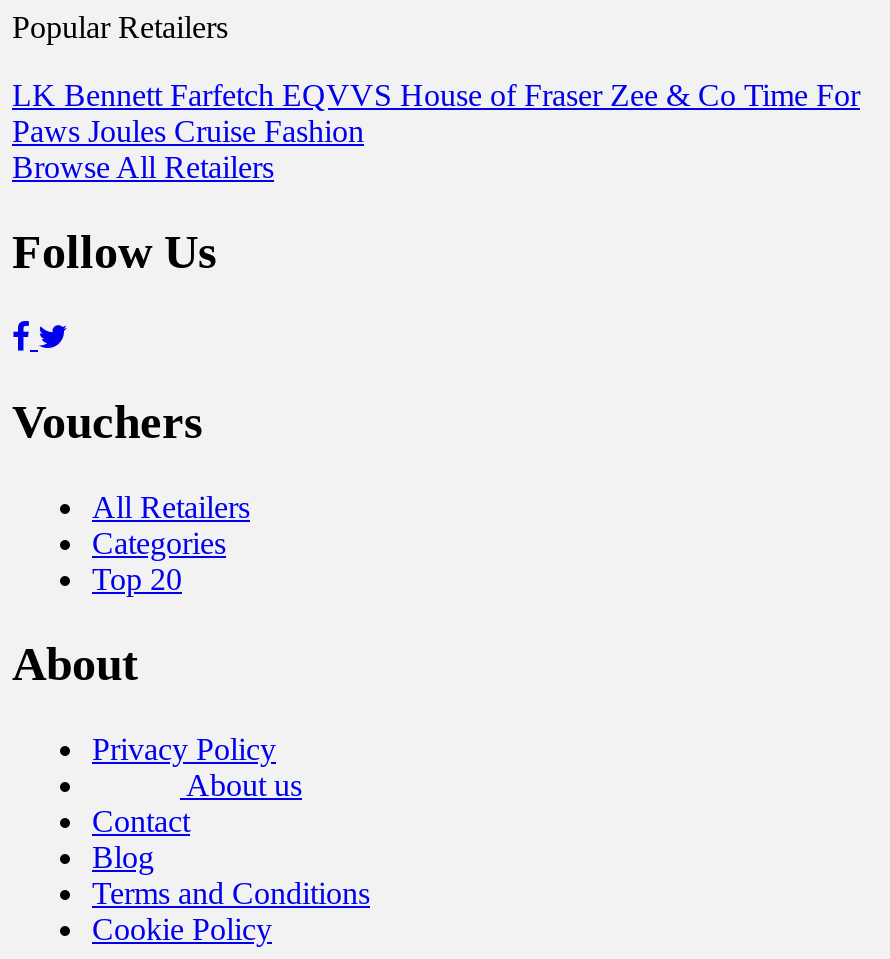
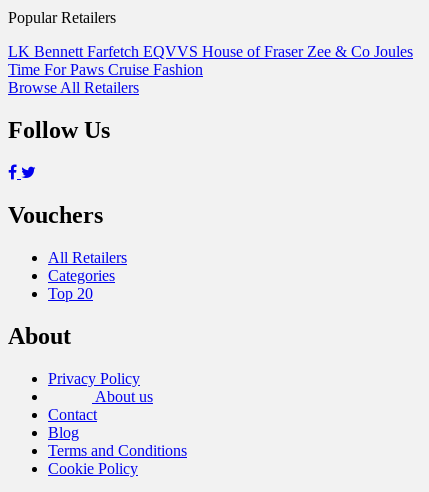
- LK Bennett Farfetch EQVVS House of Fraser Zee & Co Time For
- Paws Joules Cruise Fashion
+ LK Bennett Farfetch EQVVS House of Fraser Zee & Co Joules
+ Time For Paws Cruise Fashion
